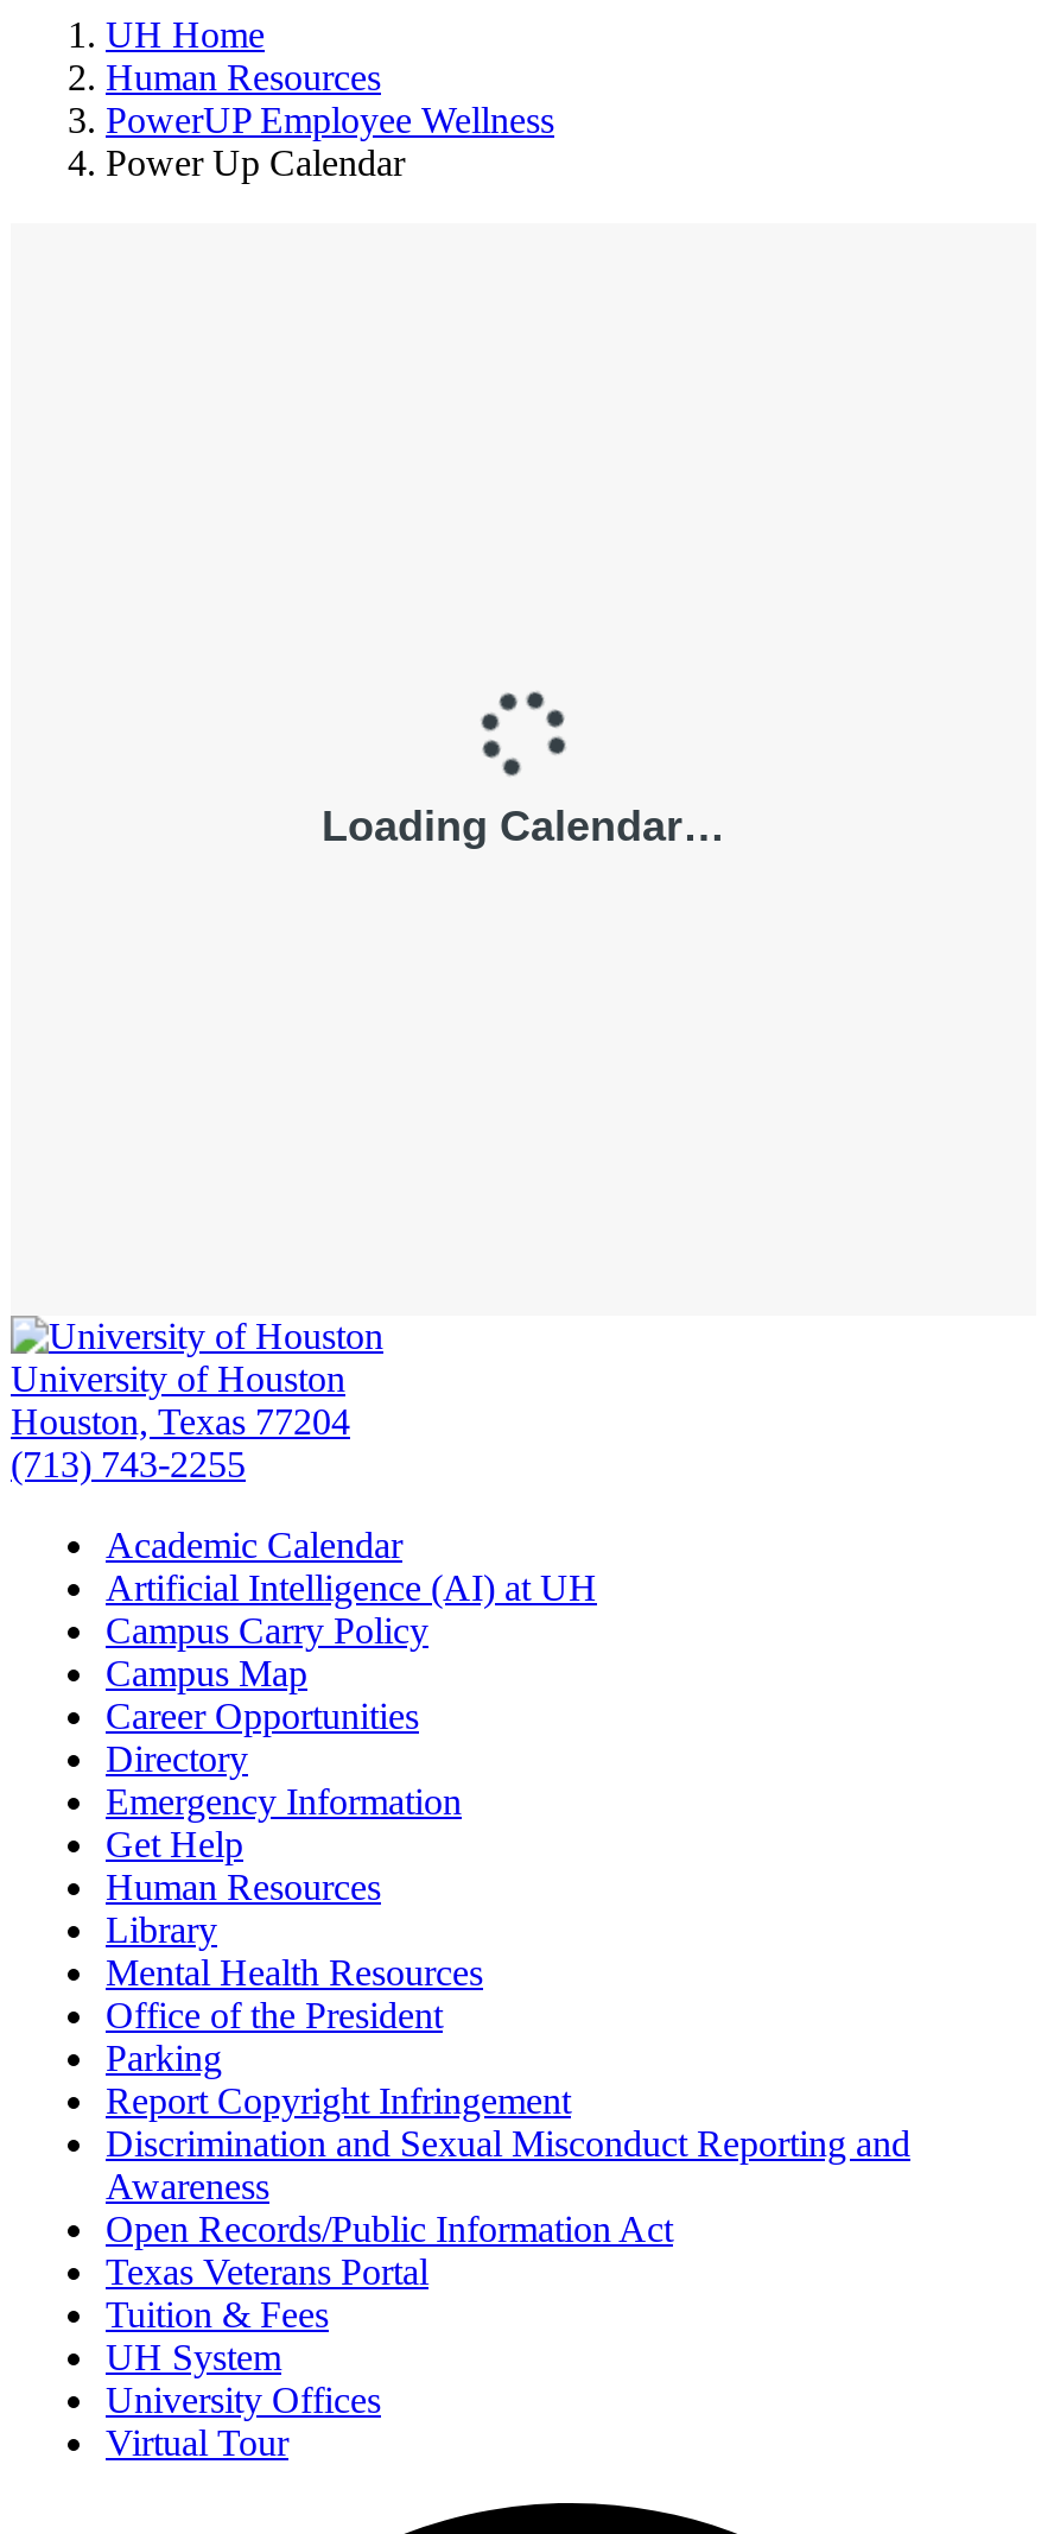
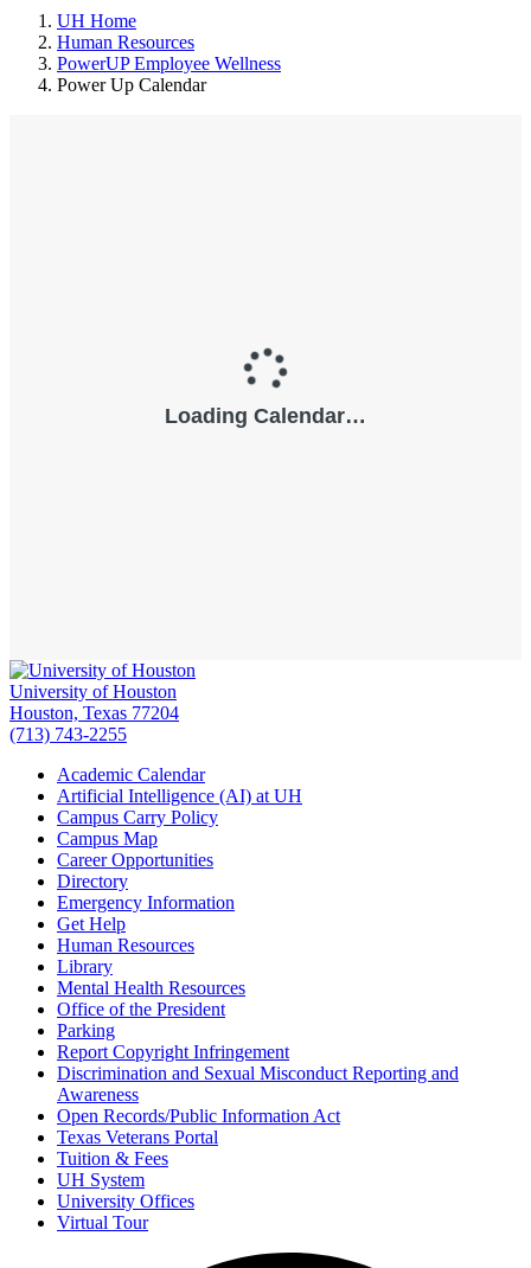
- [image]
+ [image]
